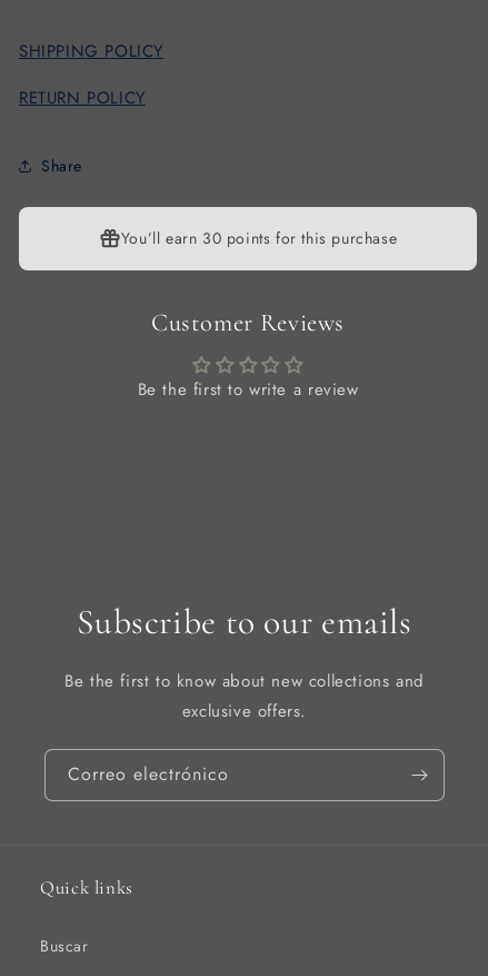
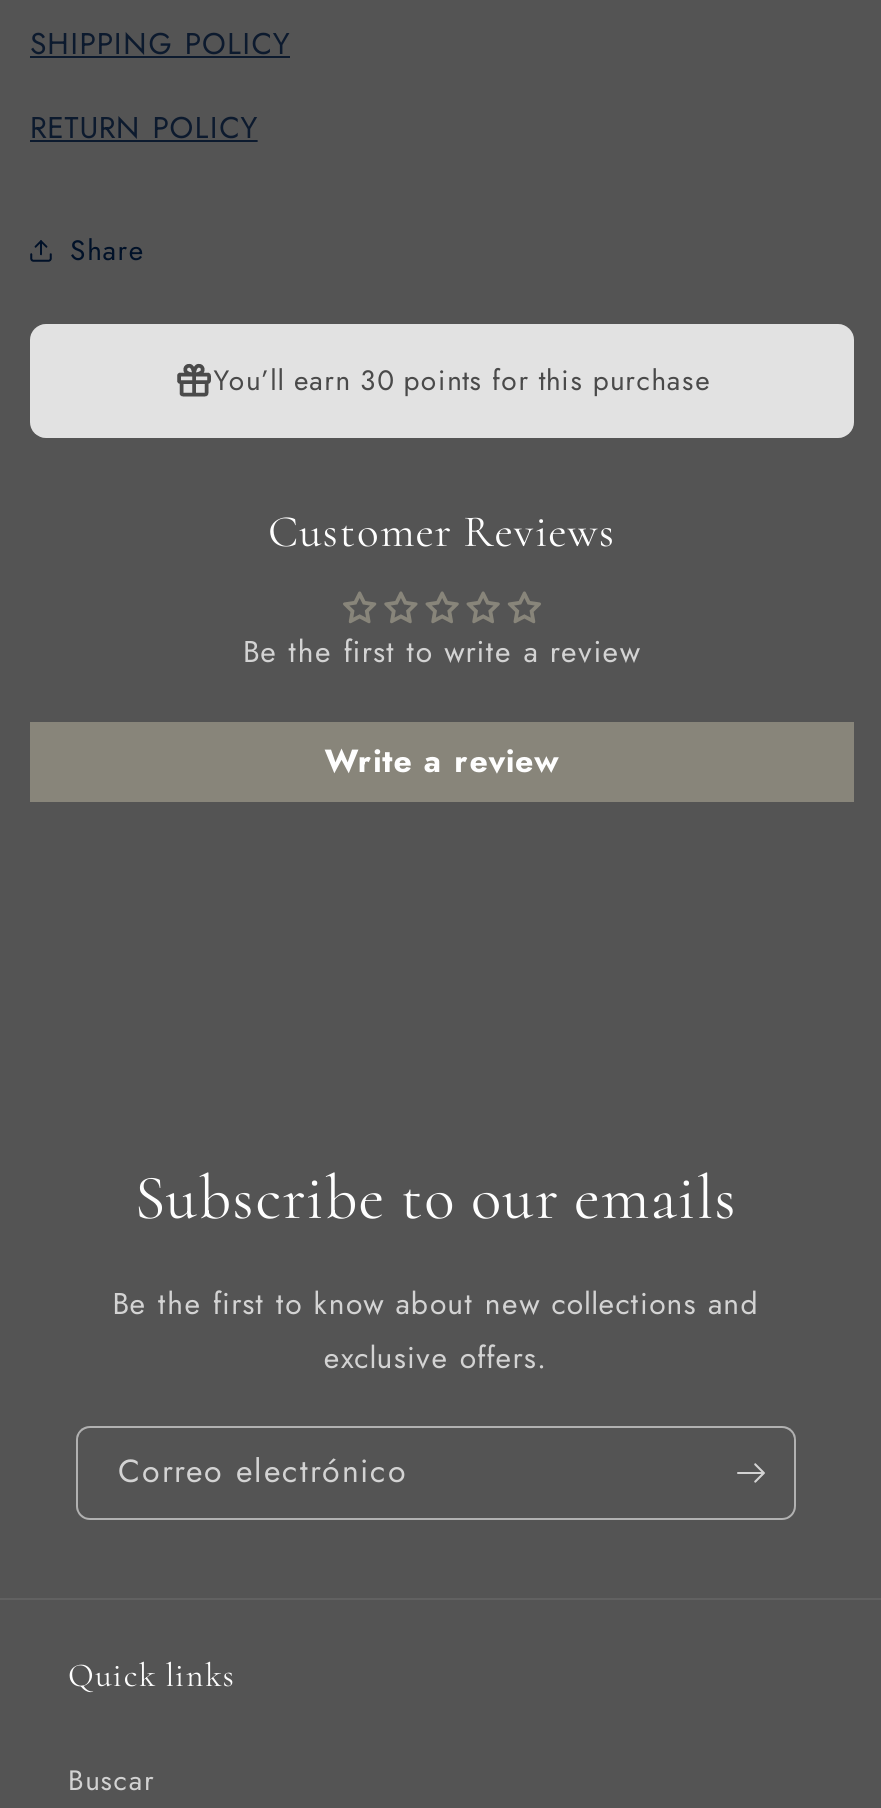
+ Write a review
